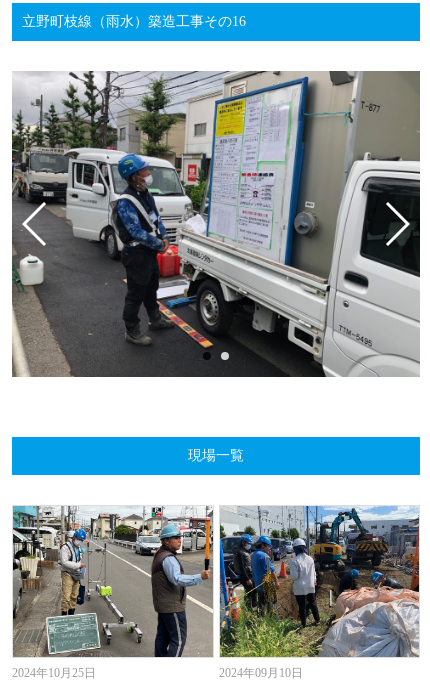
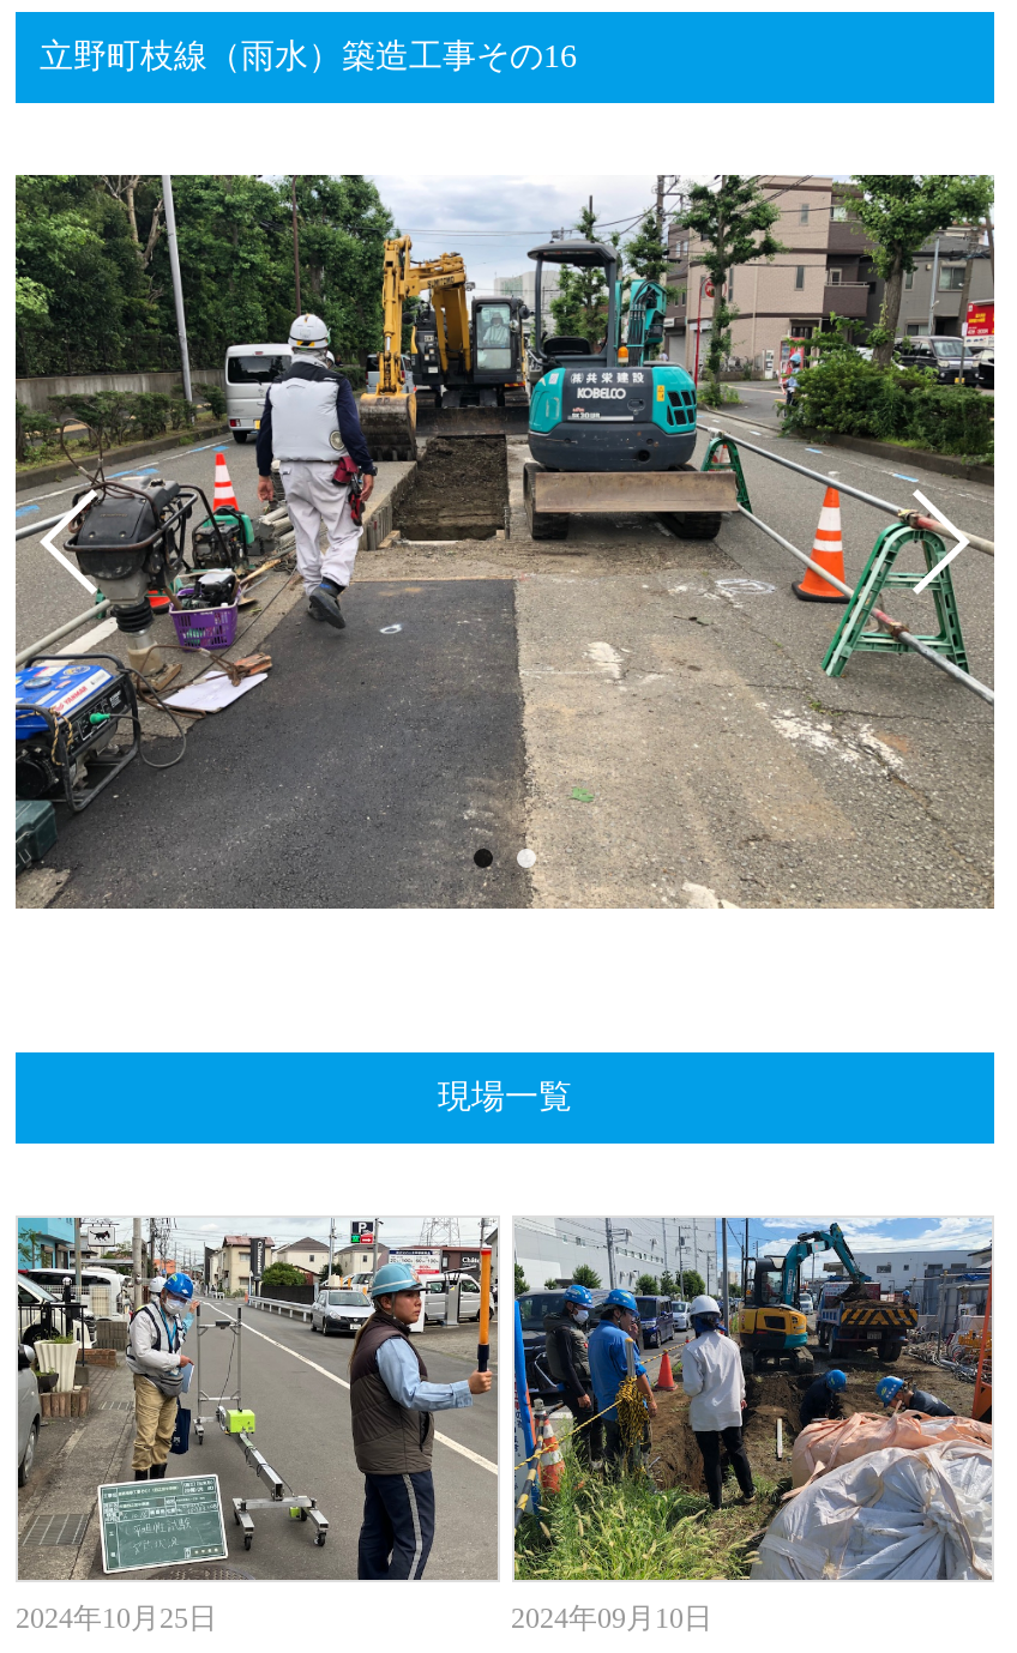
- [image]
+ [image]
